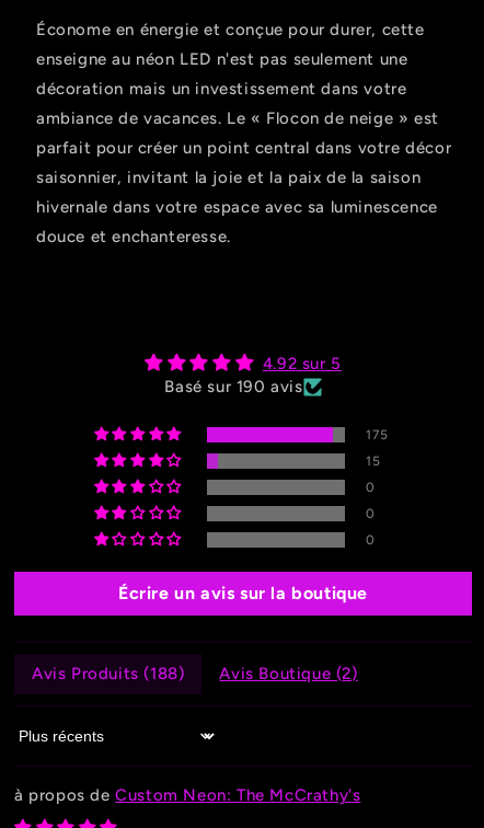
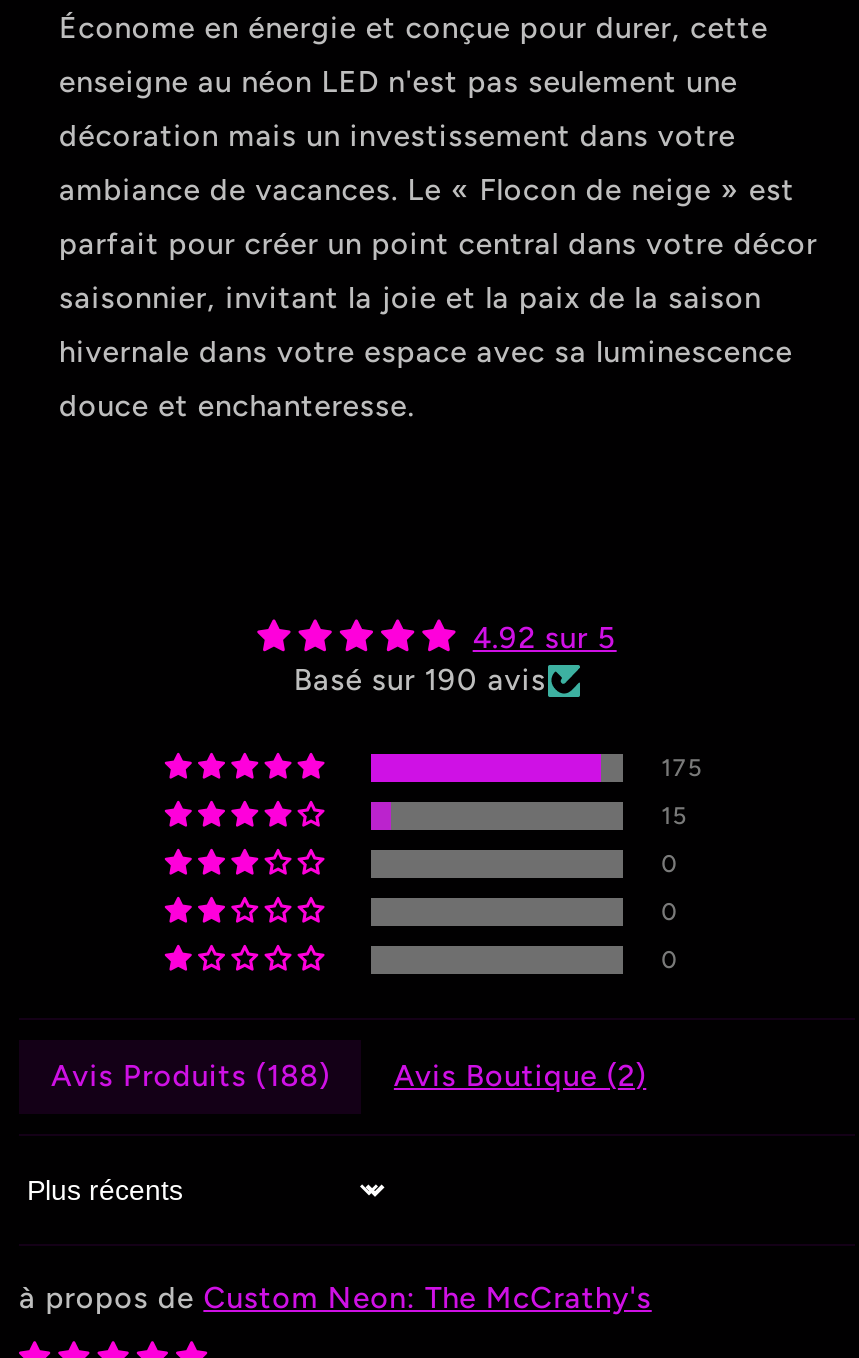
- Écrire un avis sur la boutique
